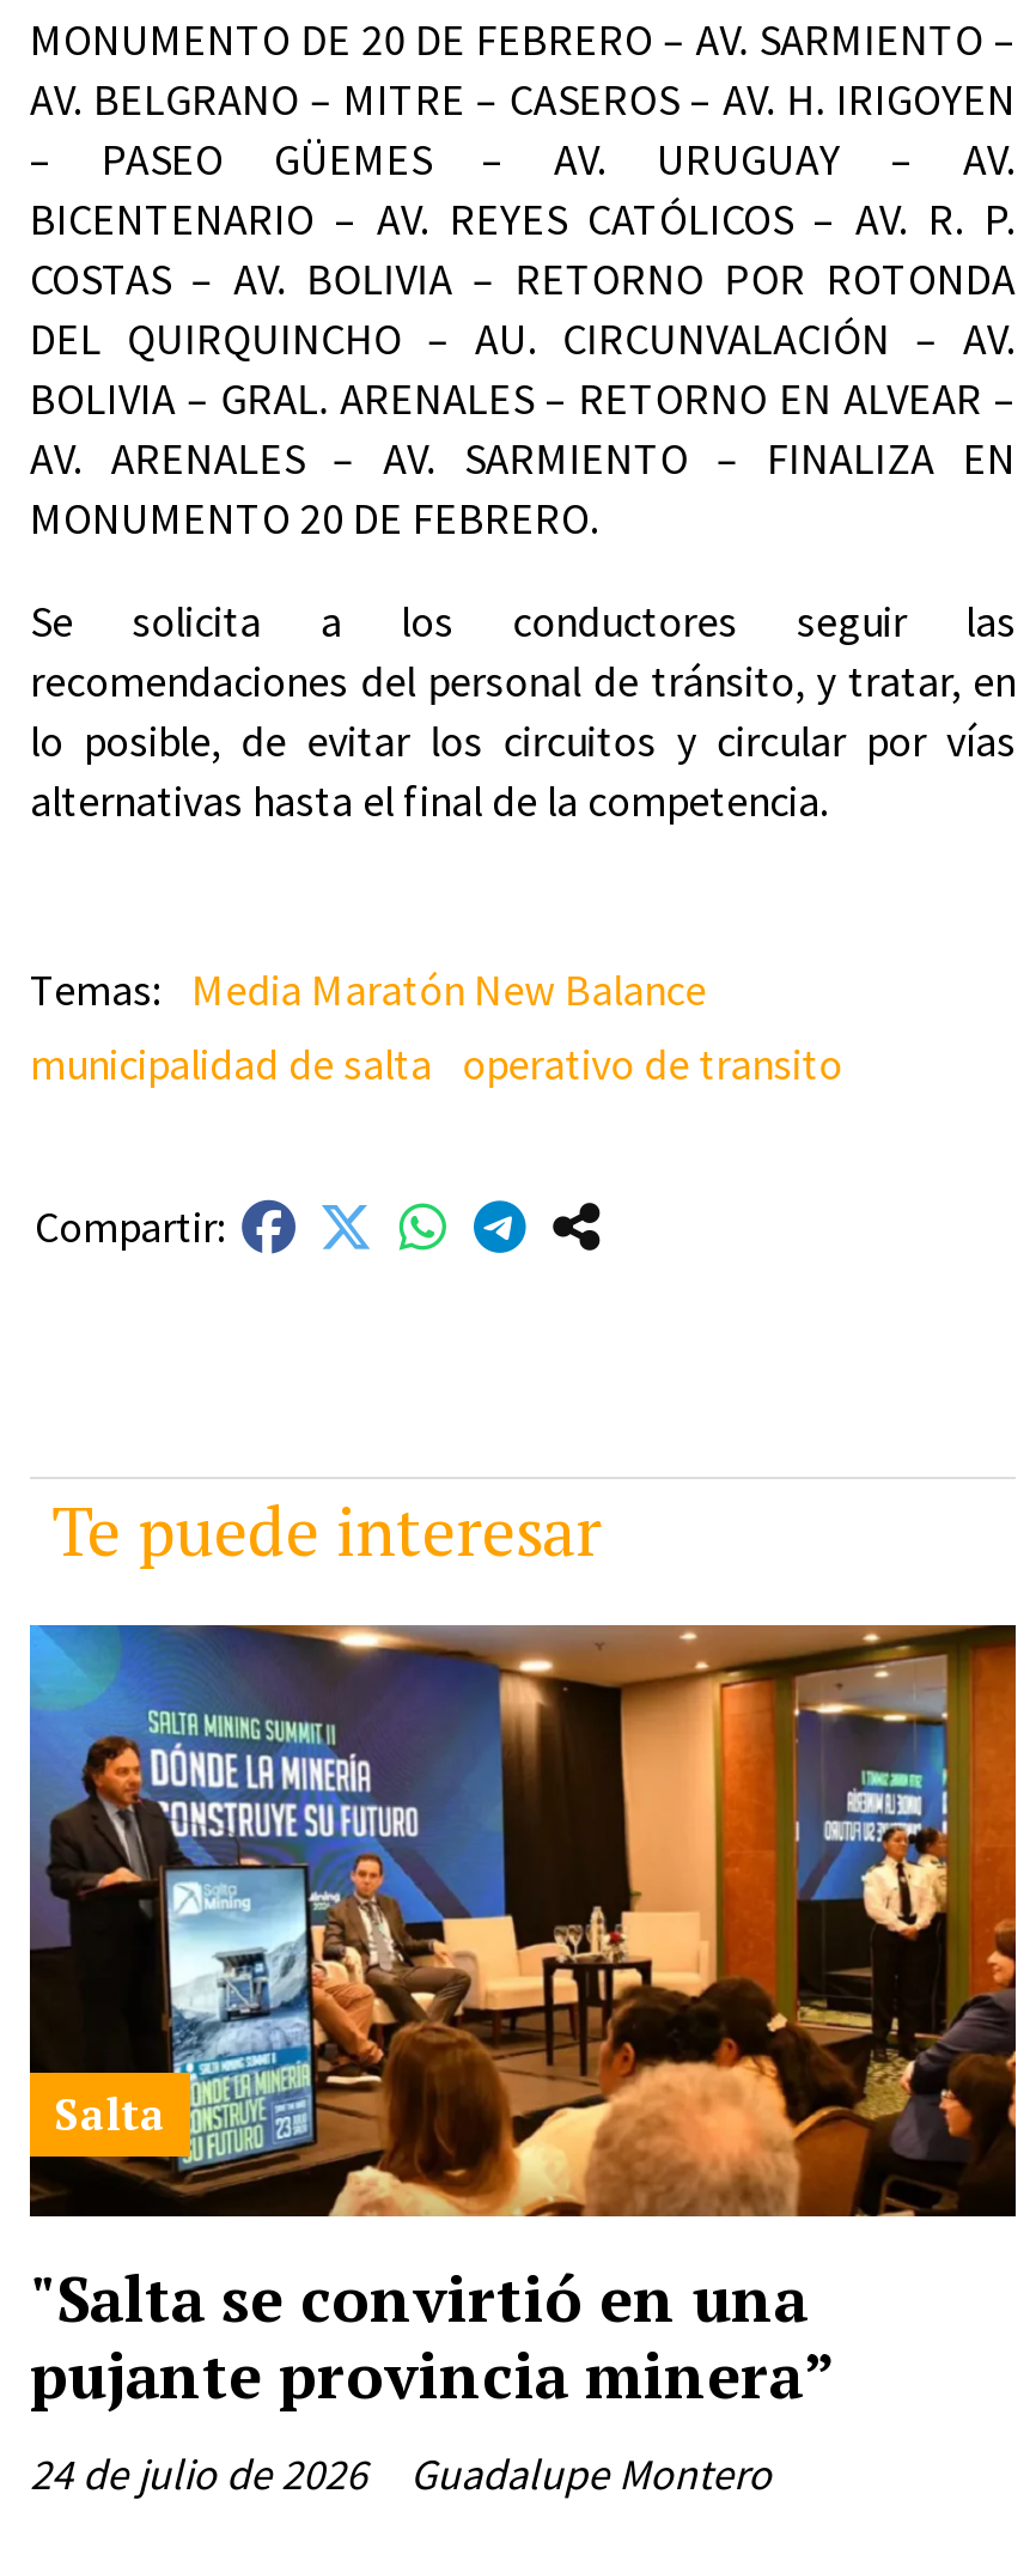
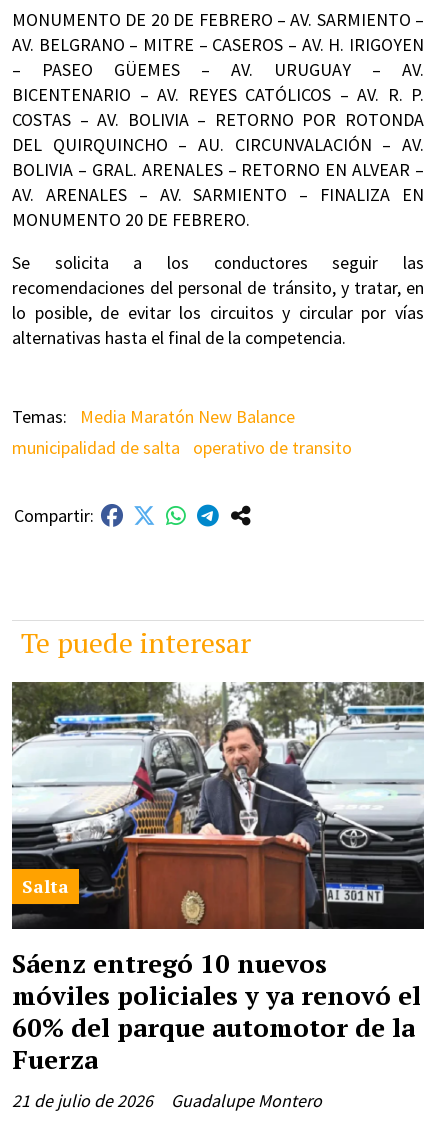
- [image]
- "Salta se convirtió en una
- pujante provincia minera”
+ [image]
+ Sáenz entregó 10 nuevos
+ móviles policiales y ya renovó el
+ 60% del parque automotor de la
+ Fuerza

- 24 de julio de 2026 Guadalupe Montero
+ 21 de julio de 2026 Guadalupe Montero
